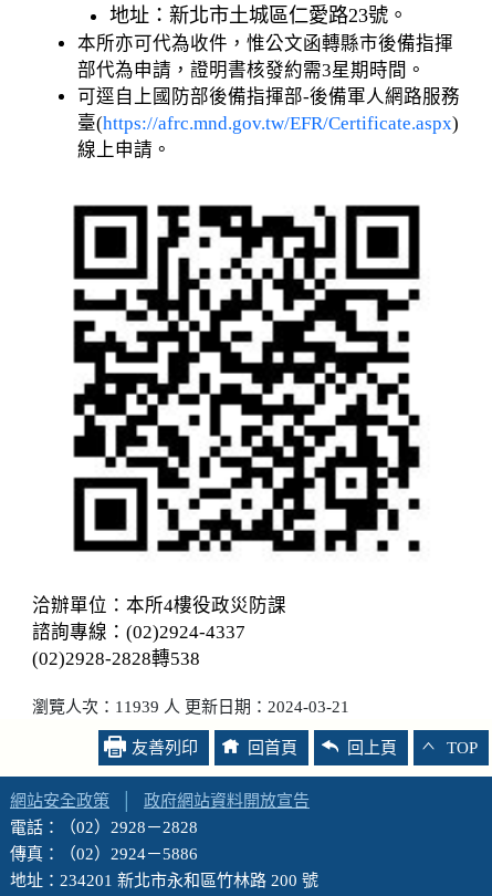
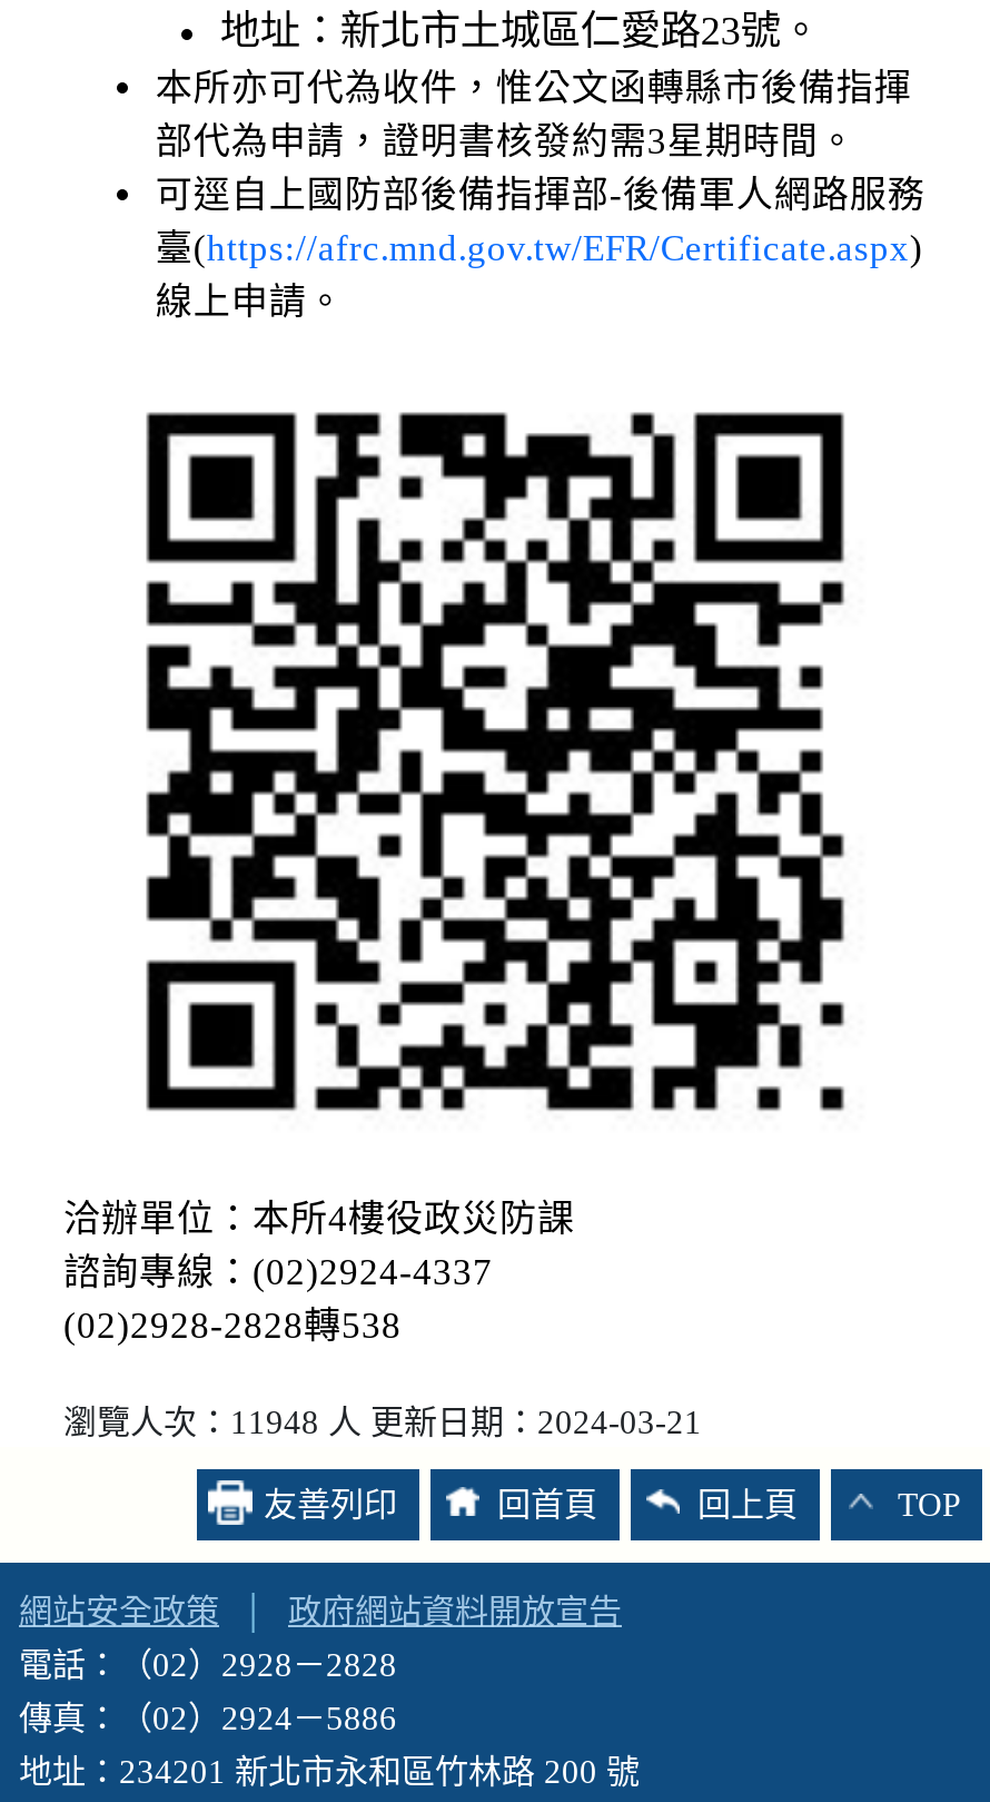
- 瀏覽人次：11939 人 更新日期：2024-03-21
+ 瀏覽人次：11948 人 更新日期：2024-03-21
